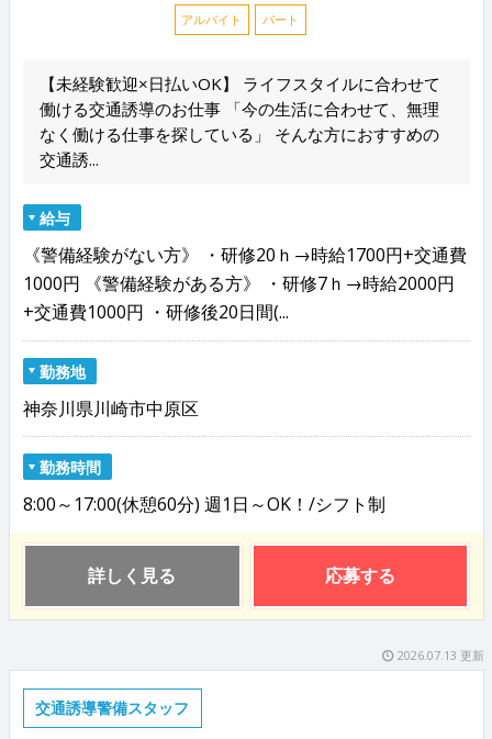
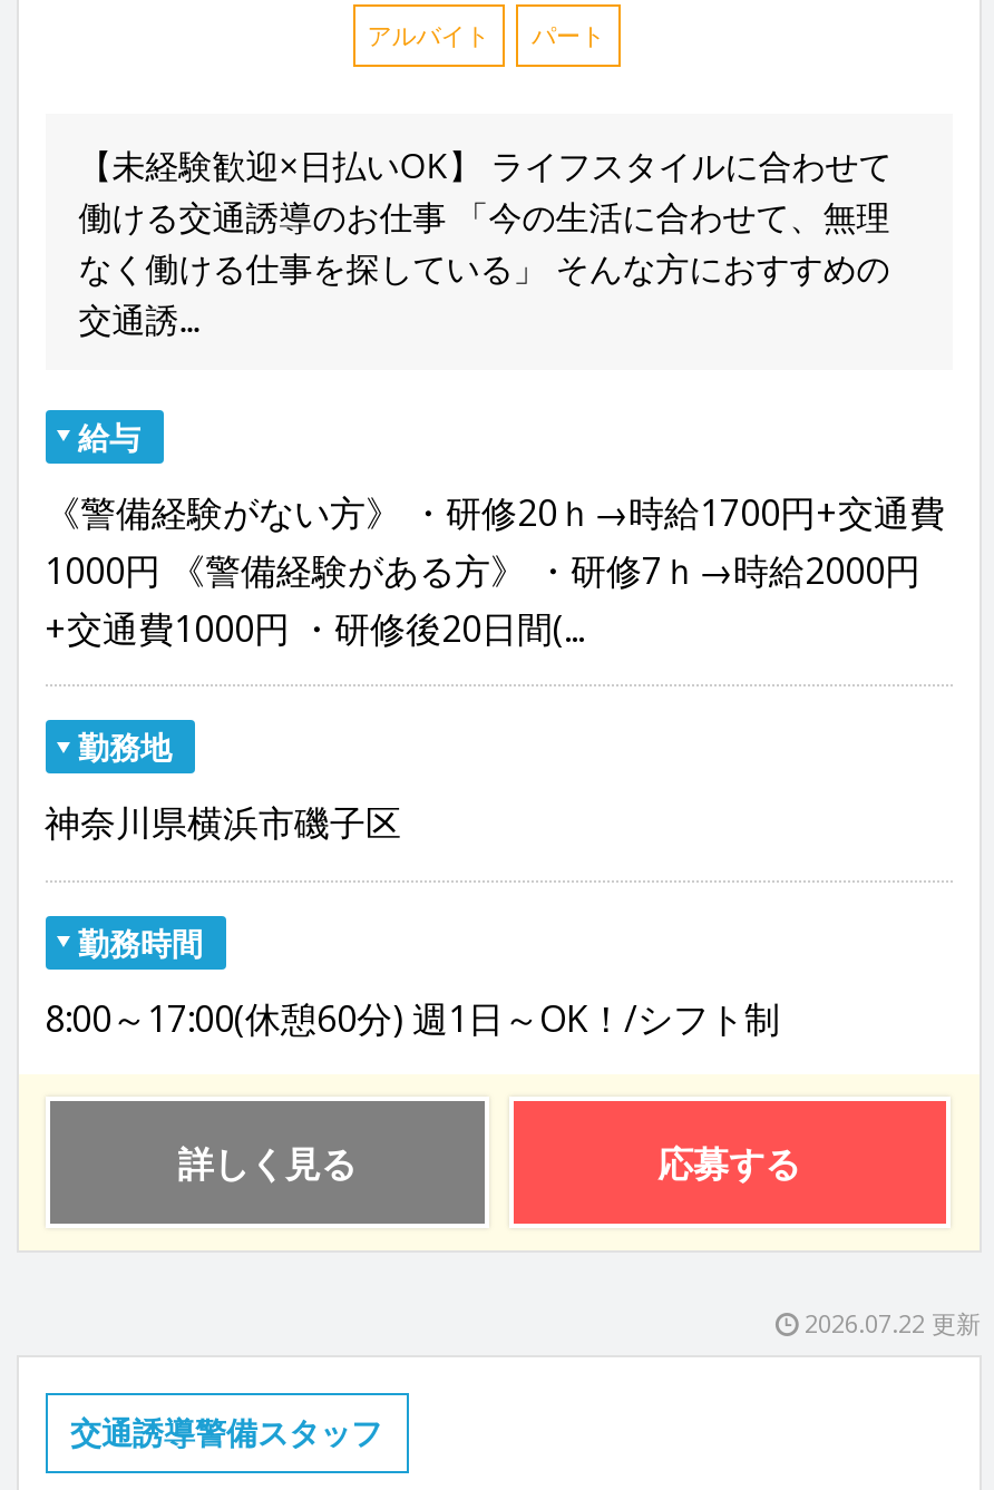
- 神奈川県川崎市中原区
+ 神奈川県横浜市磯子区

- 2026.07.13 更新
+ 2026.07.22 更新
